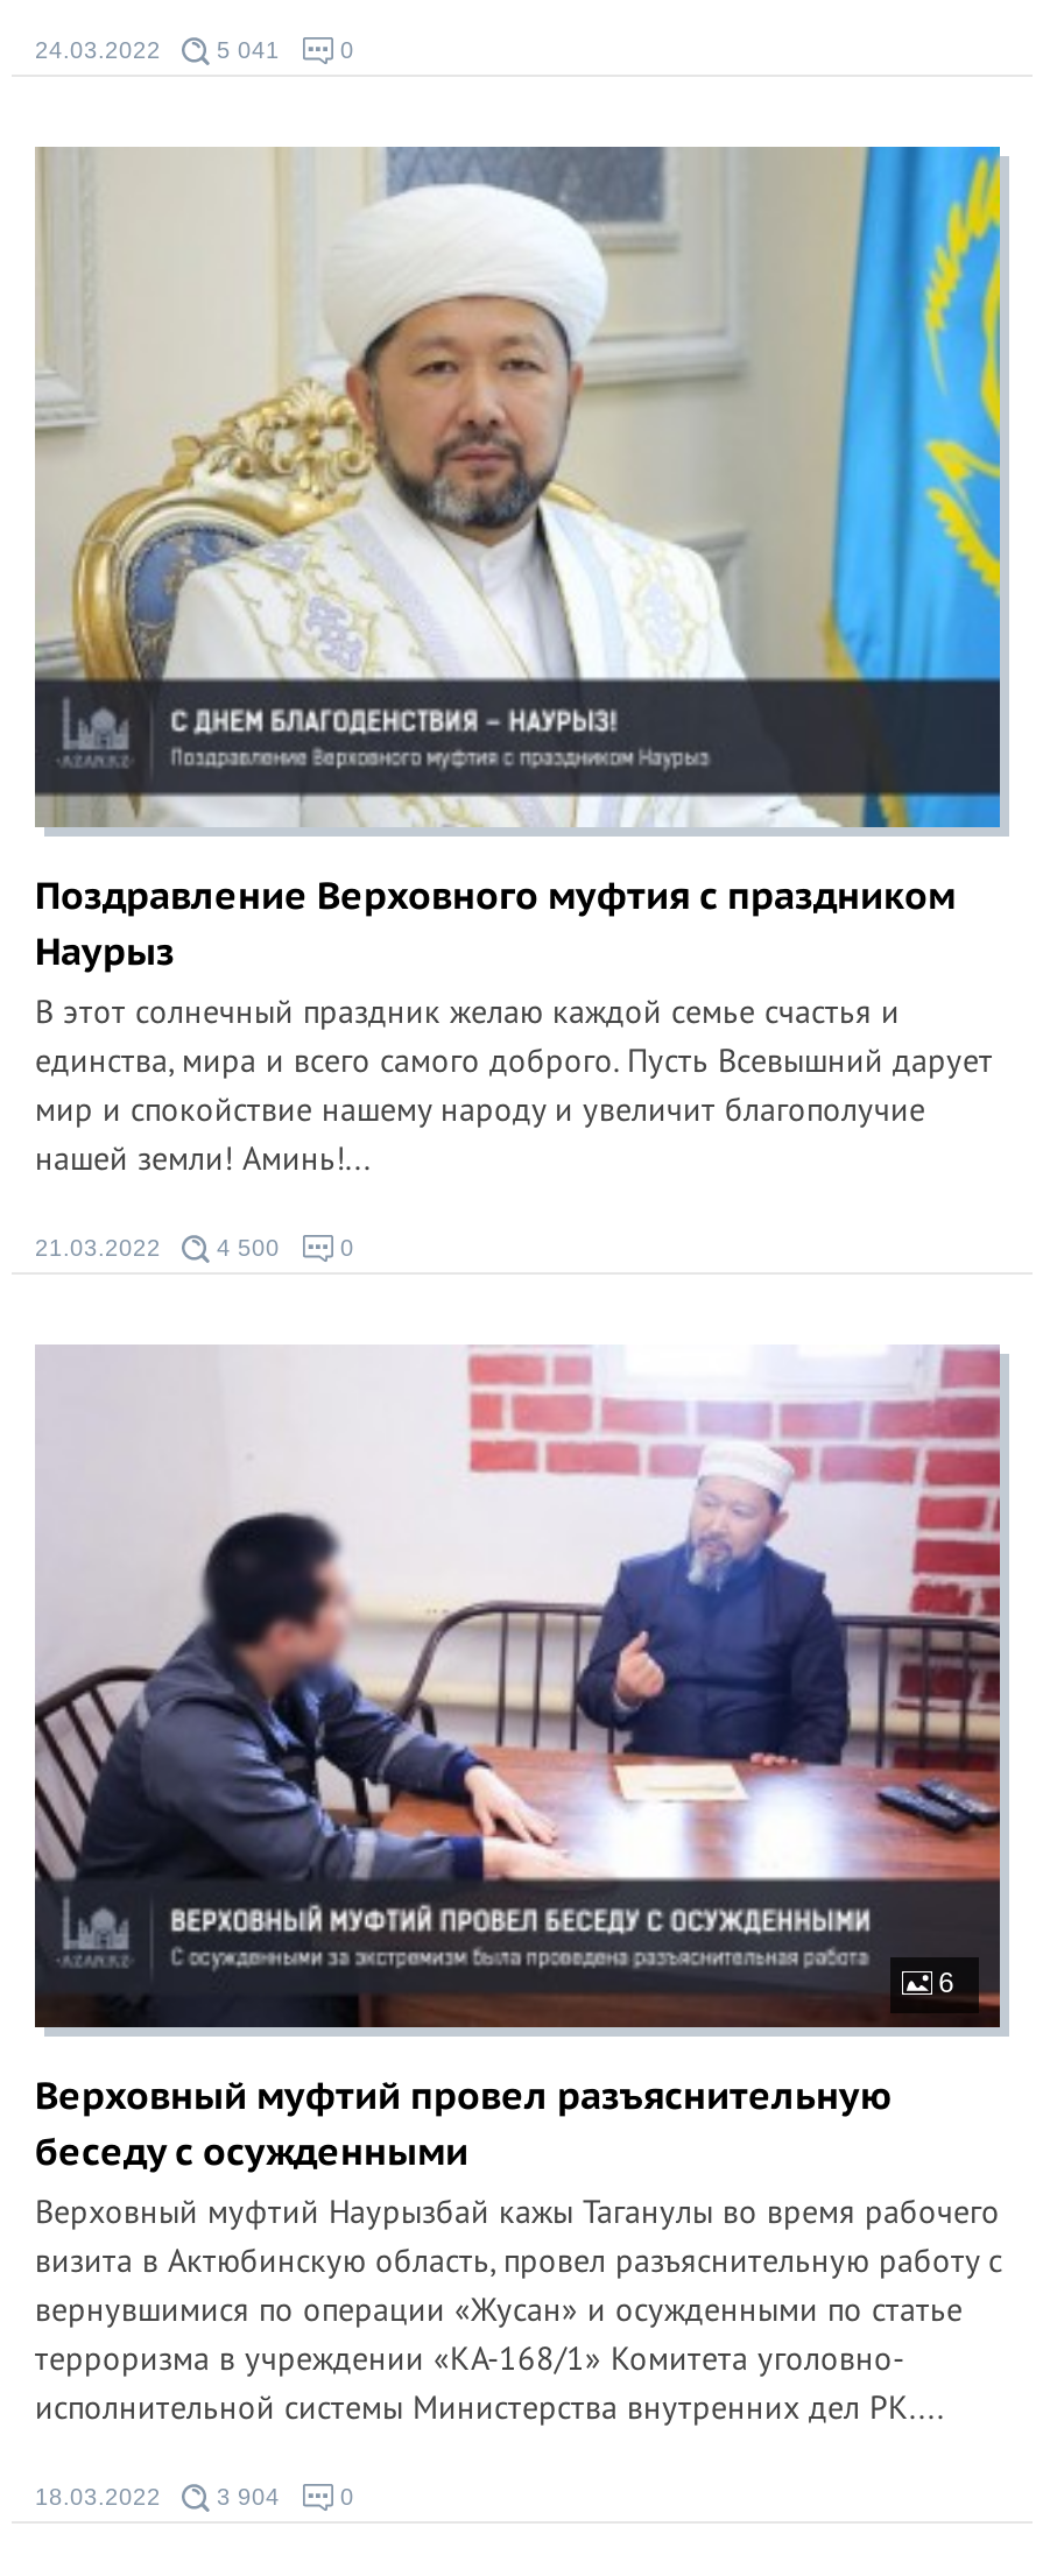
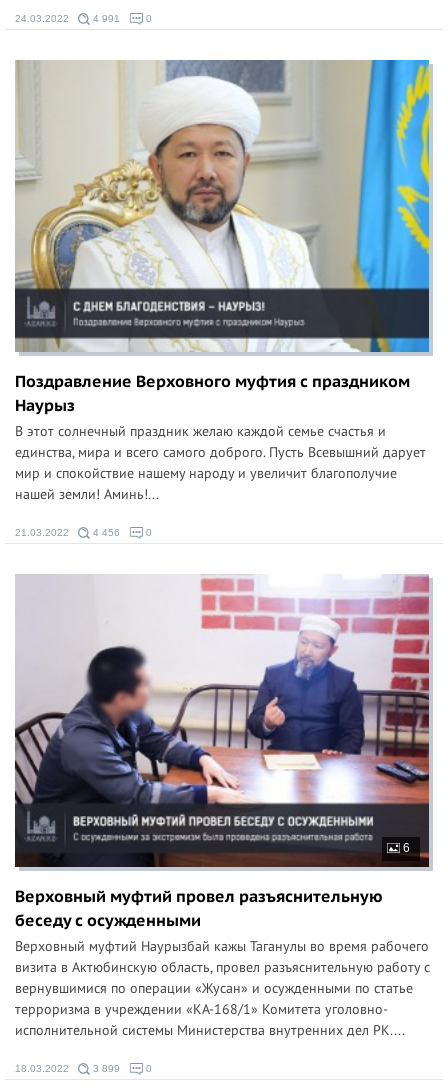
- 24.03.2022 5 041
+ 24.03.2022 4 991

- 21.03.2022 4 500
+ 21.03.2022 4 456

- 18.03.2022 3 904
+ 18.03.2022 3 899
